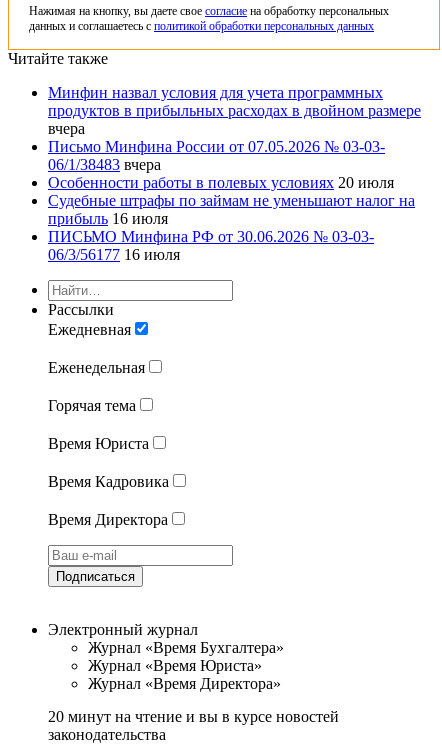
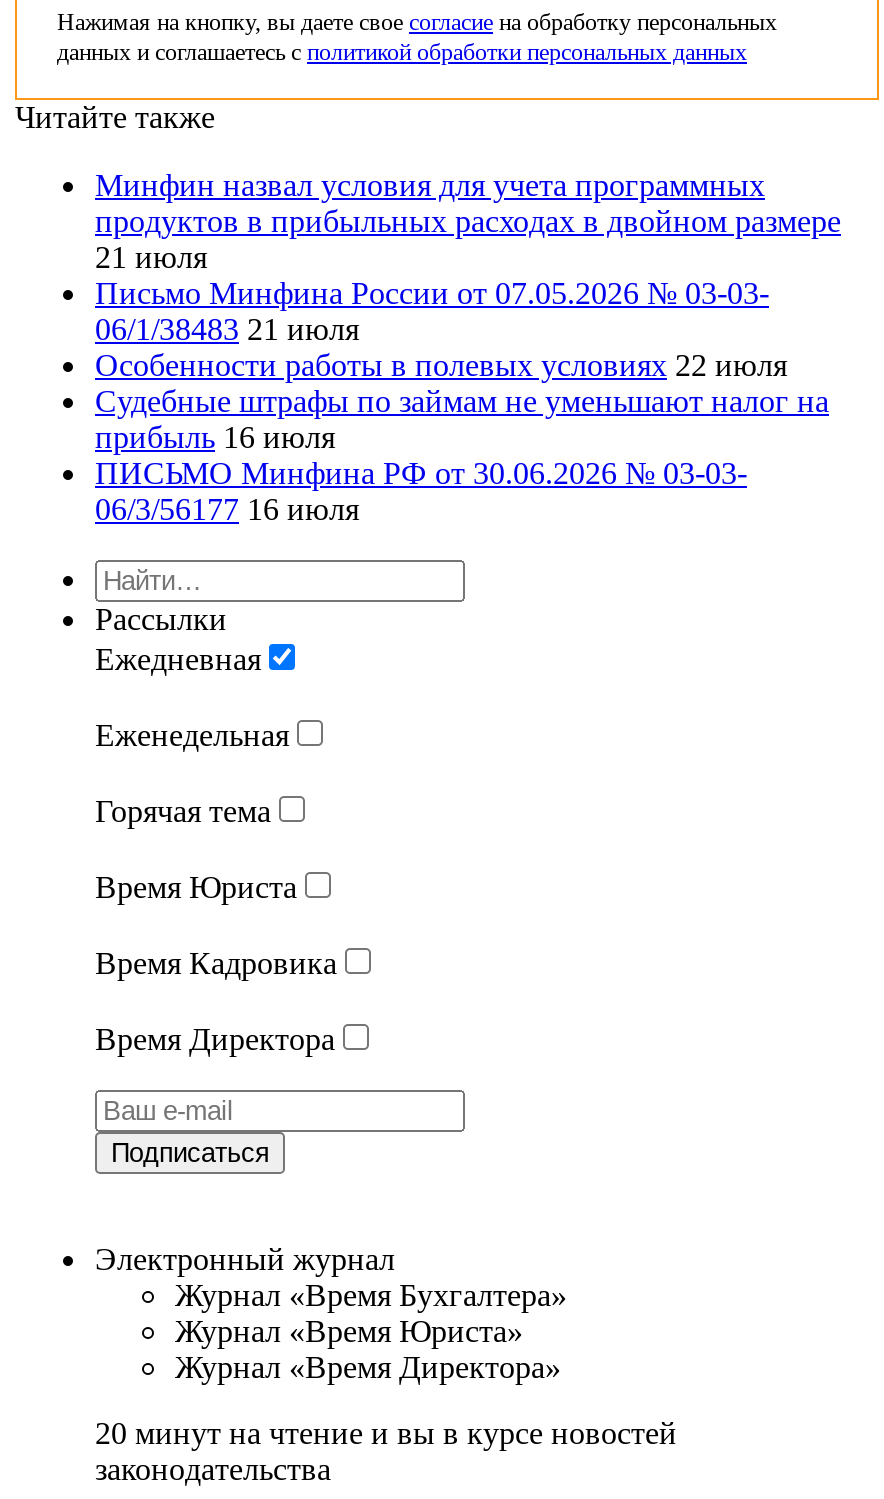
- вчера
+ 21 июля

- 06/1/38483 вчера
- Особенности работы в полевых условиях 20 июля
+ 06/1/38483 21 июля
+ Особенности работы в полевых условиях 22 июля
